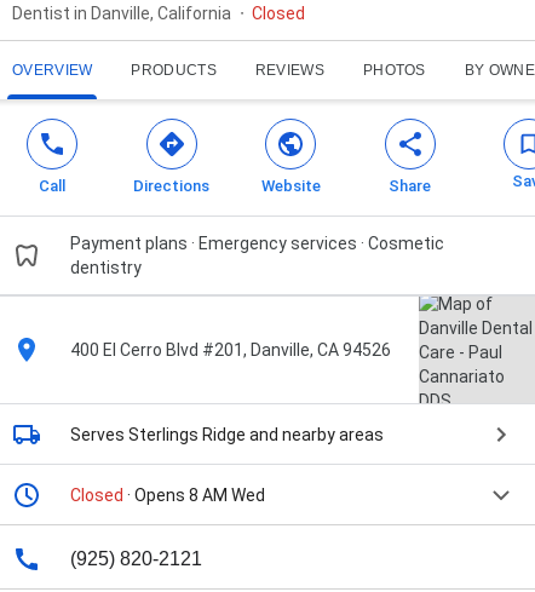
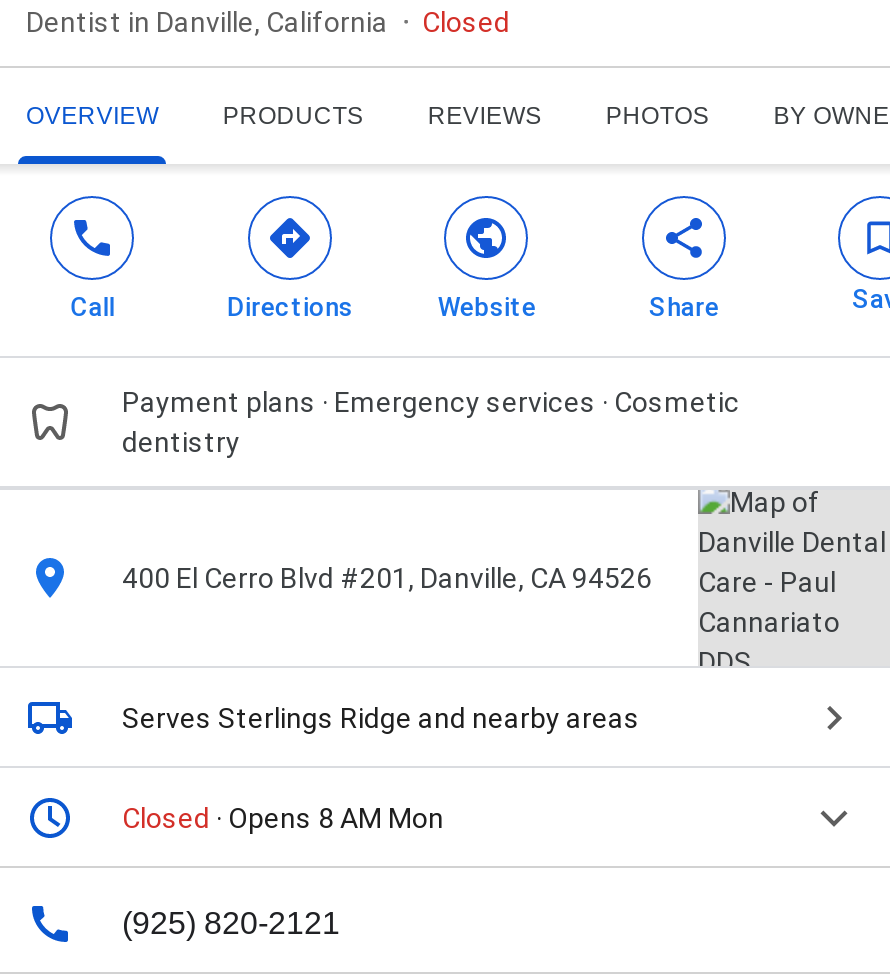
- Closed · Opens 8 AM Wed
+ Closed · Opens 8 AM Mon
